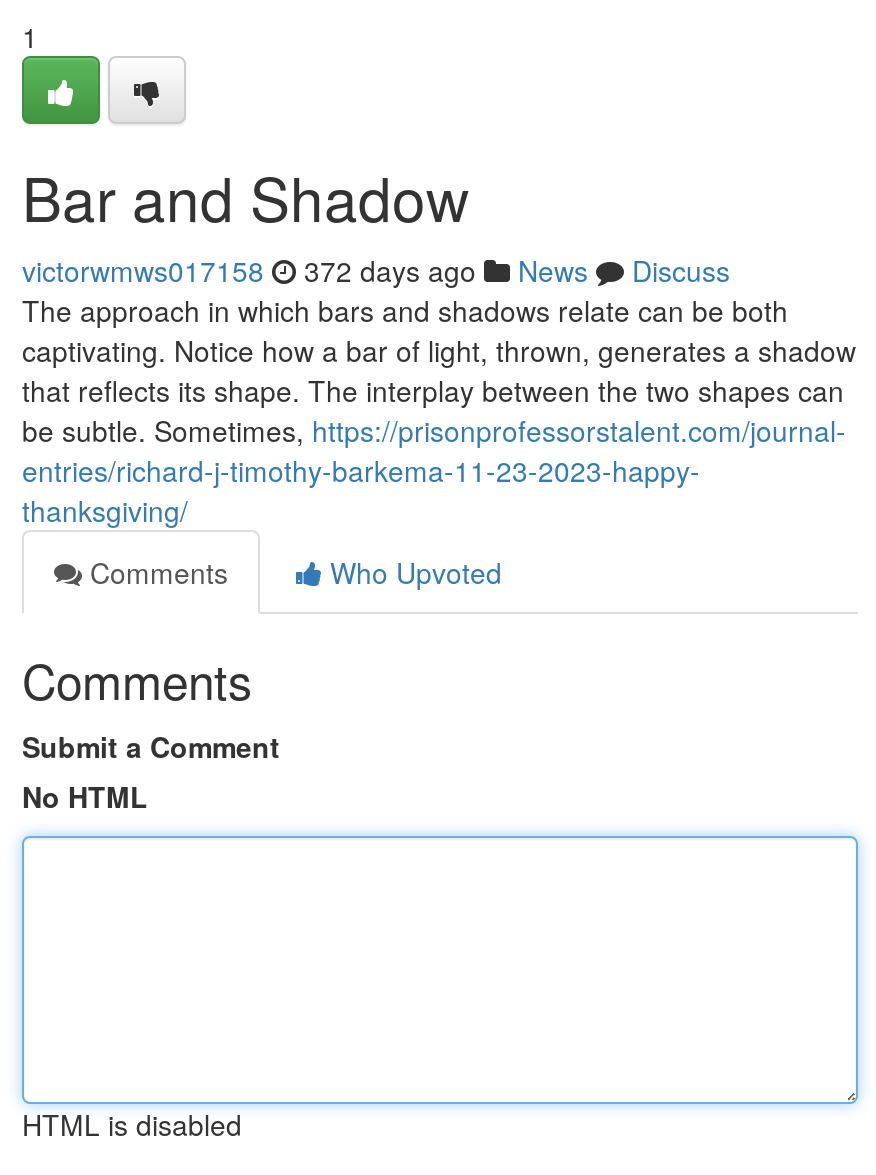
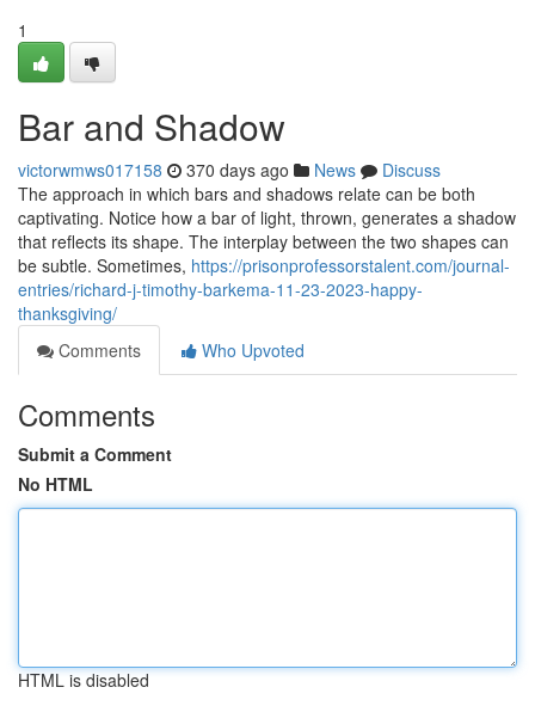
- victorwmws017158 372 days ago News Discuss
+ victorwmws017158 370 days ago News Discuss
